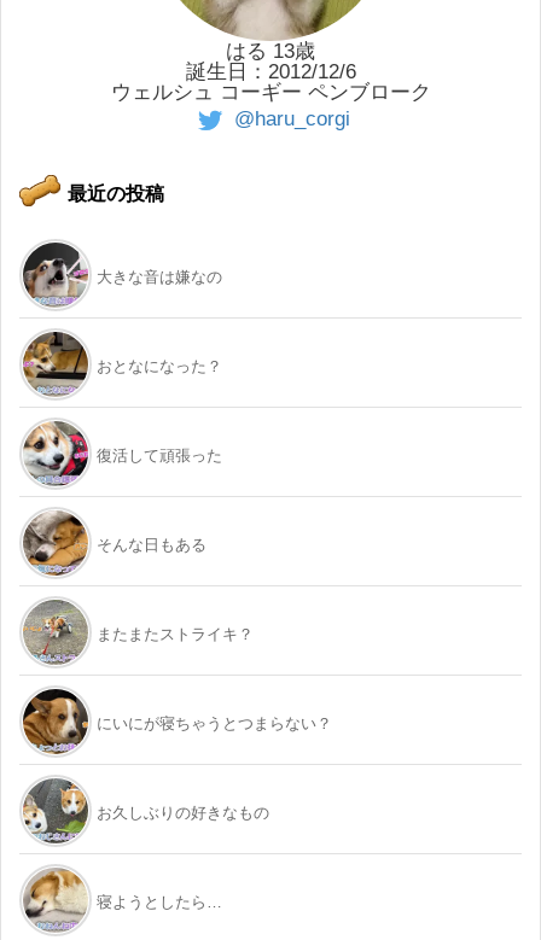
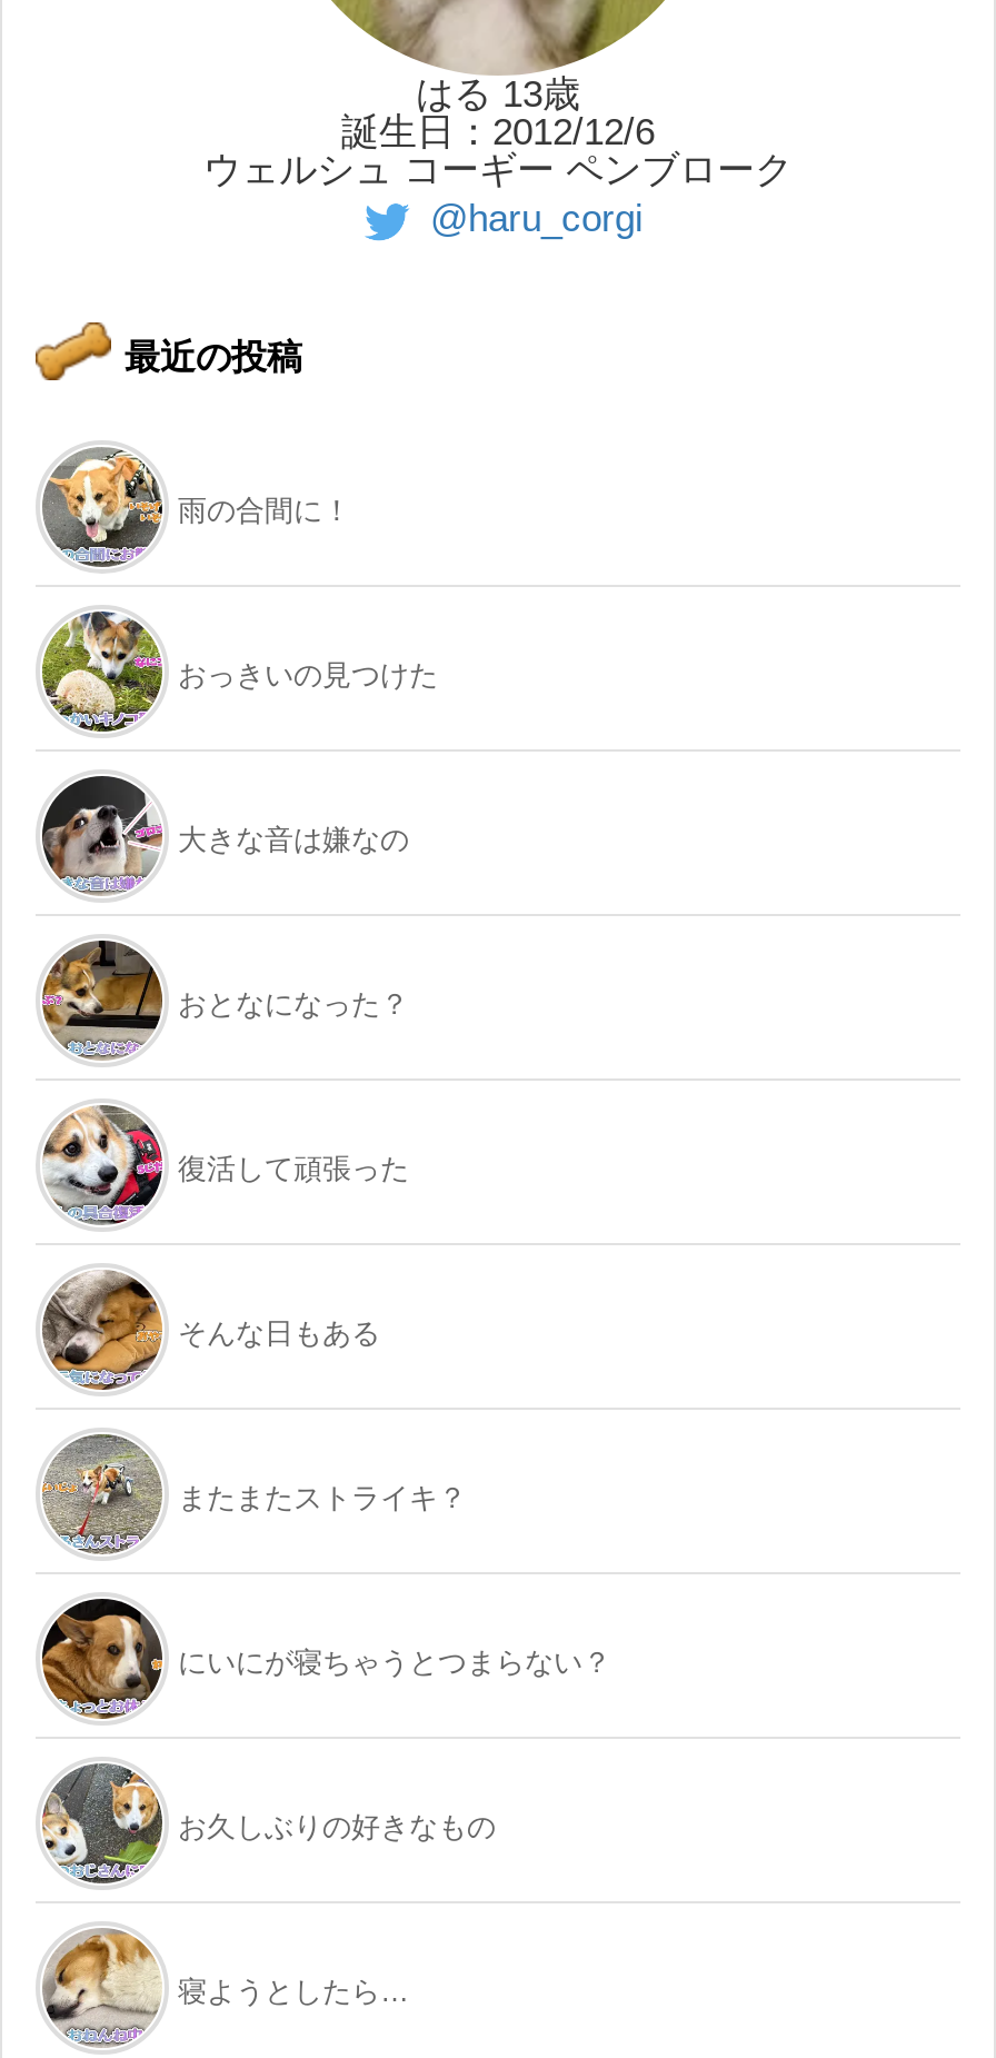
+ [image]
+ おっきいの見つけた

+ [image]
+ 雨の合間に！
